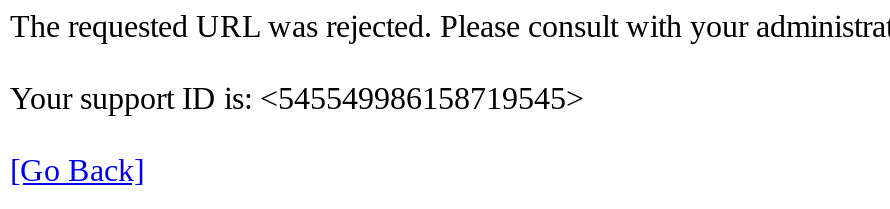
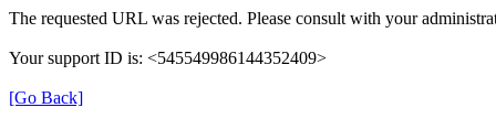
- Your support ID is: <545549986158719545>
+ Your support ID is: <545549986144352409>
